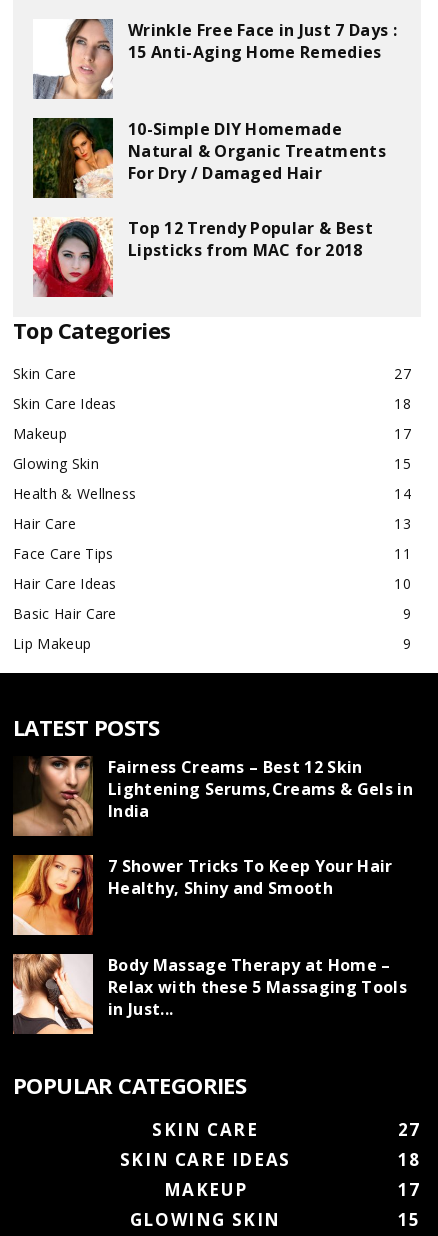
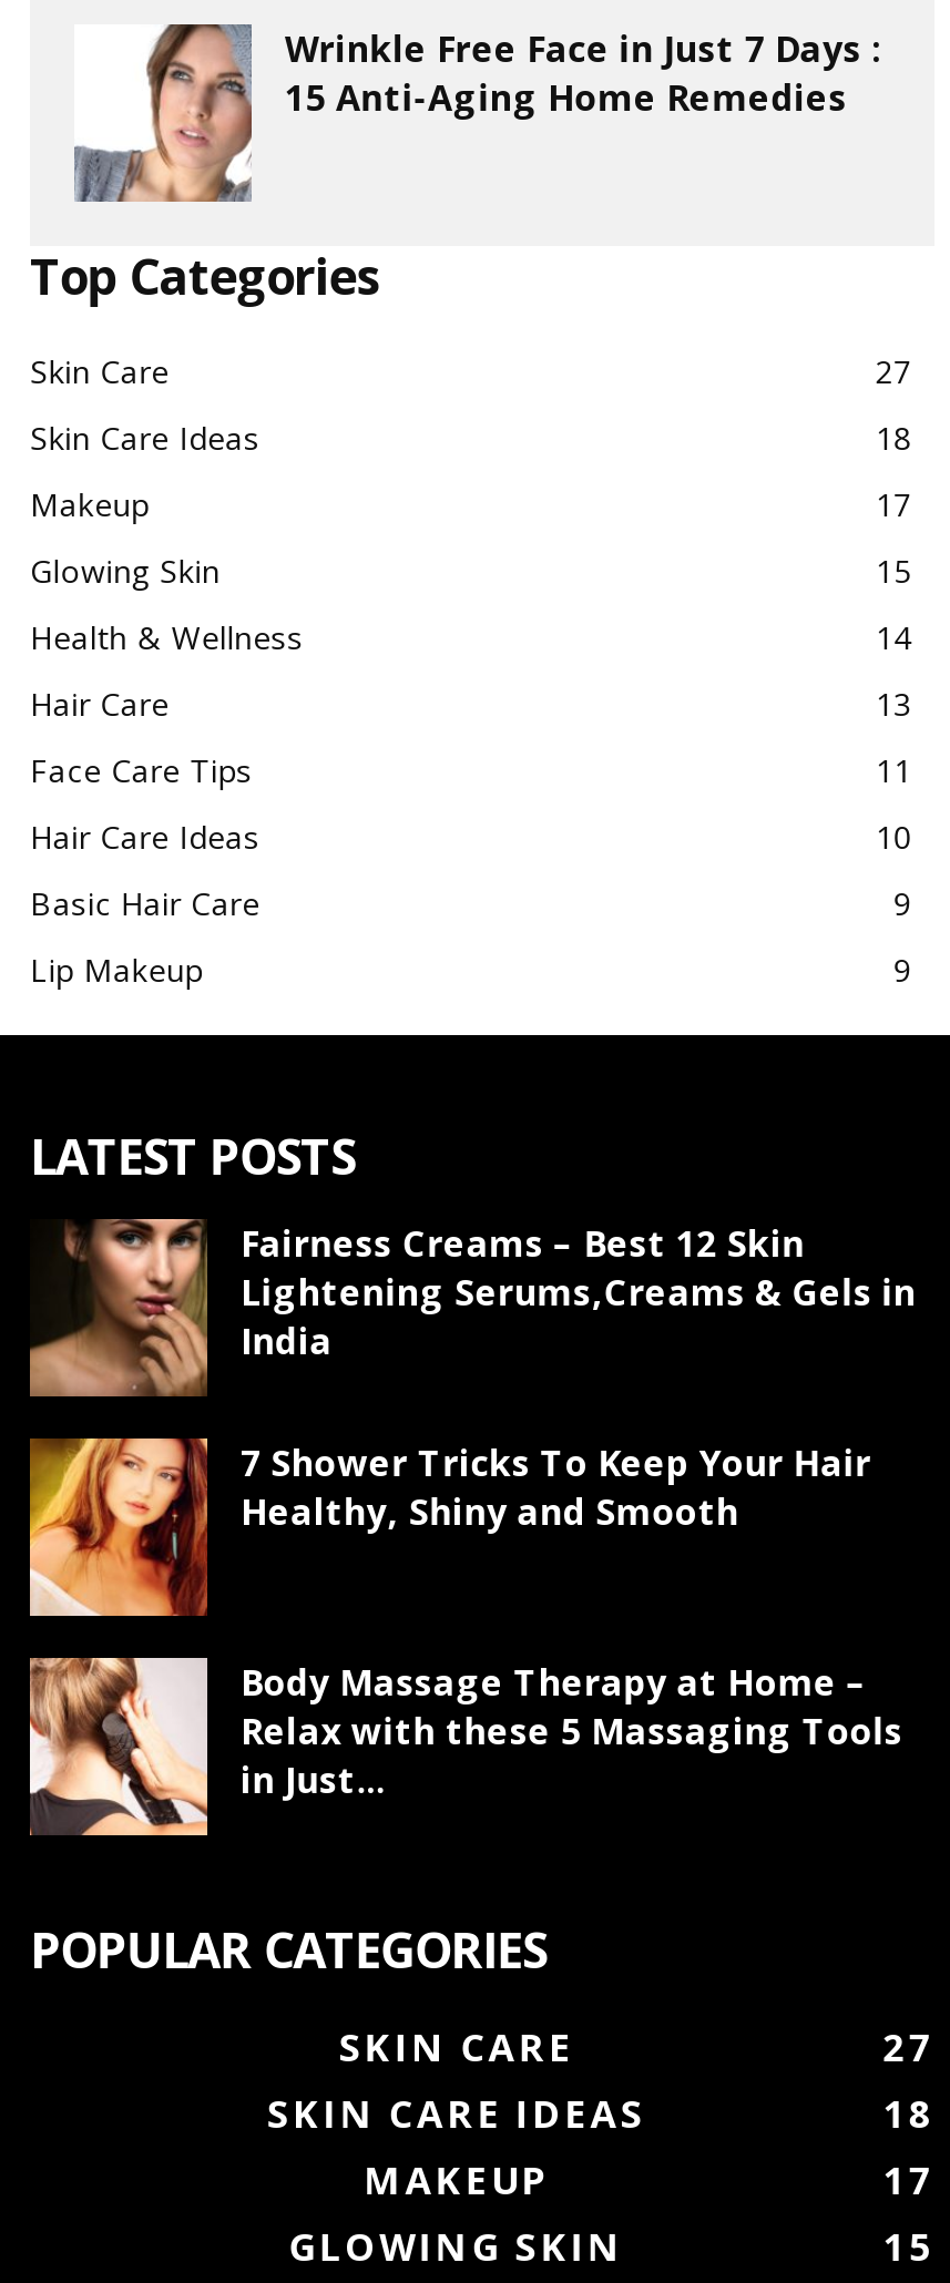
- [image]
- 10-Simple DIY Homemade
- Natural & Organic Treatments
- For Dry / Damaged Hair
- Top 12 Trendy Popular & Best
- Lipsticks from MAC for 2018

- [image]
